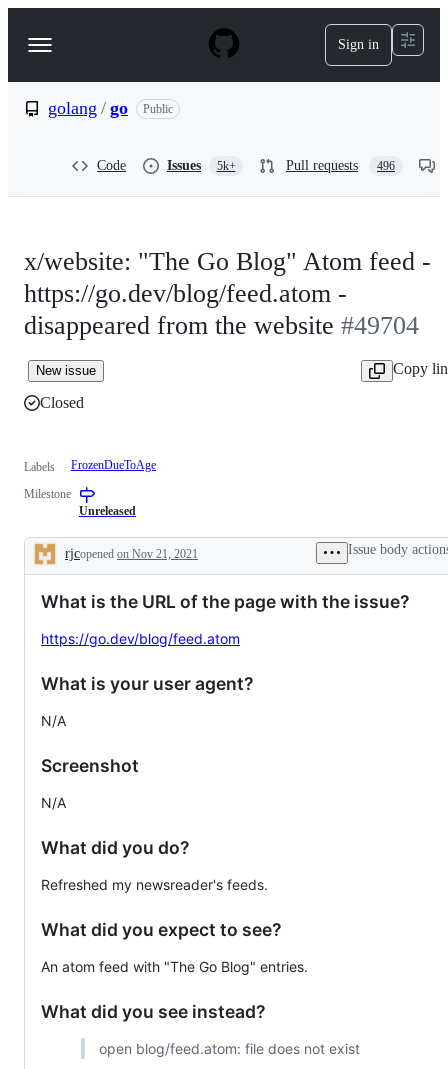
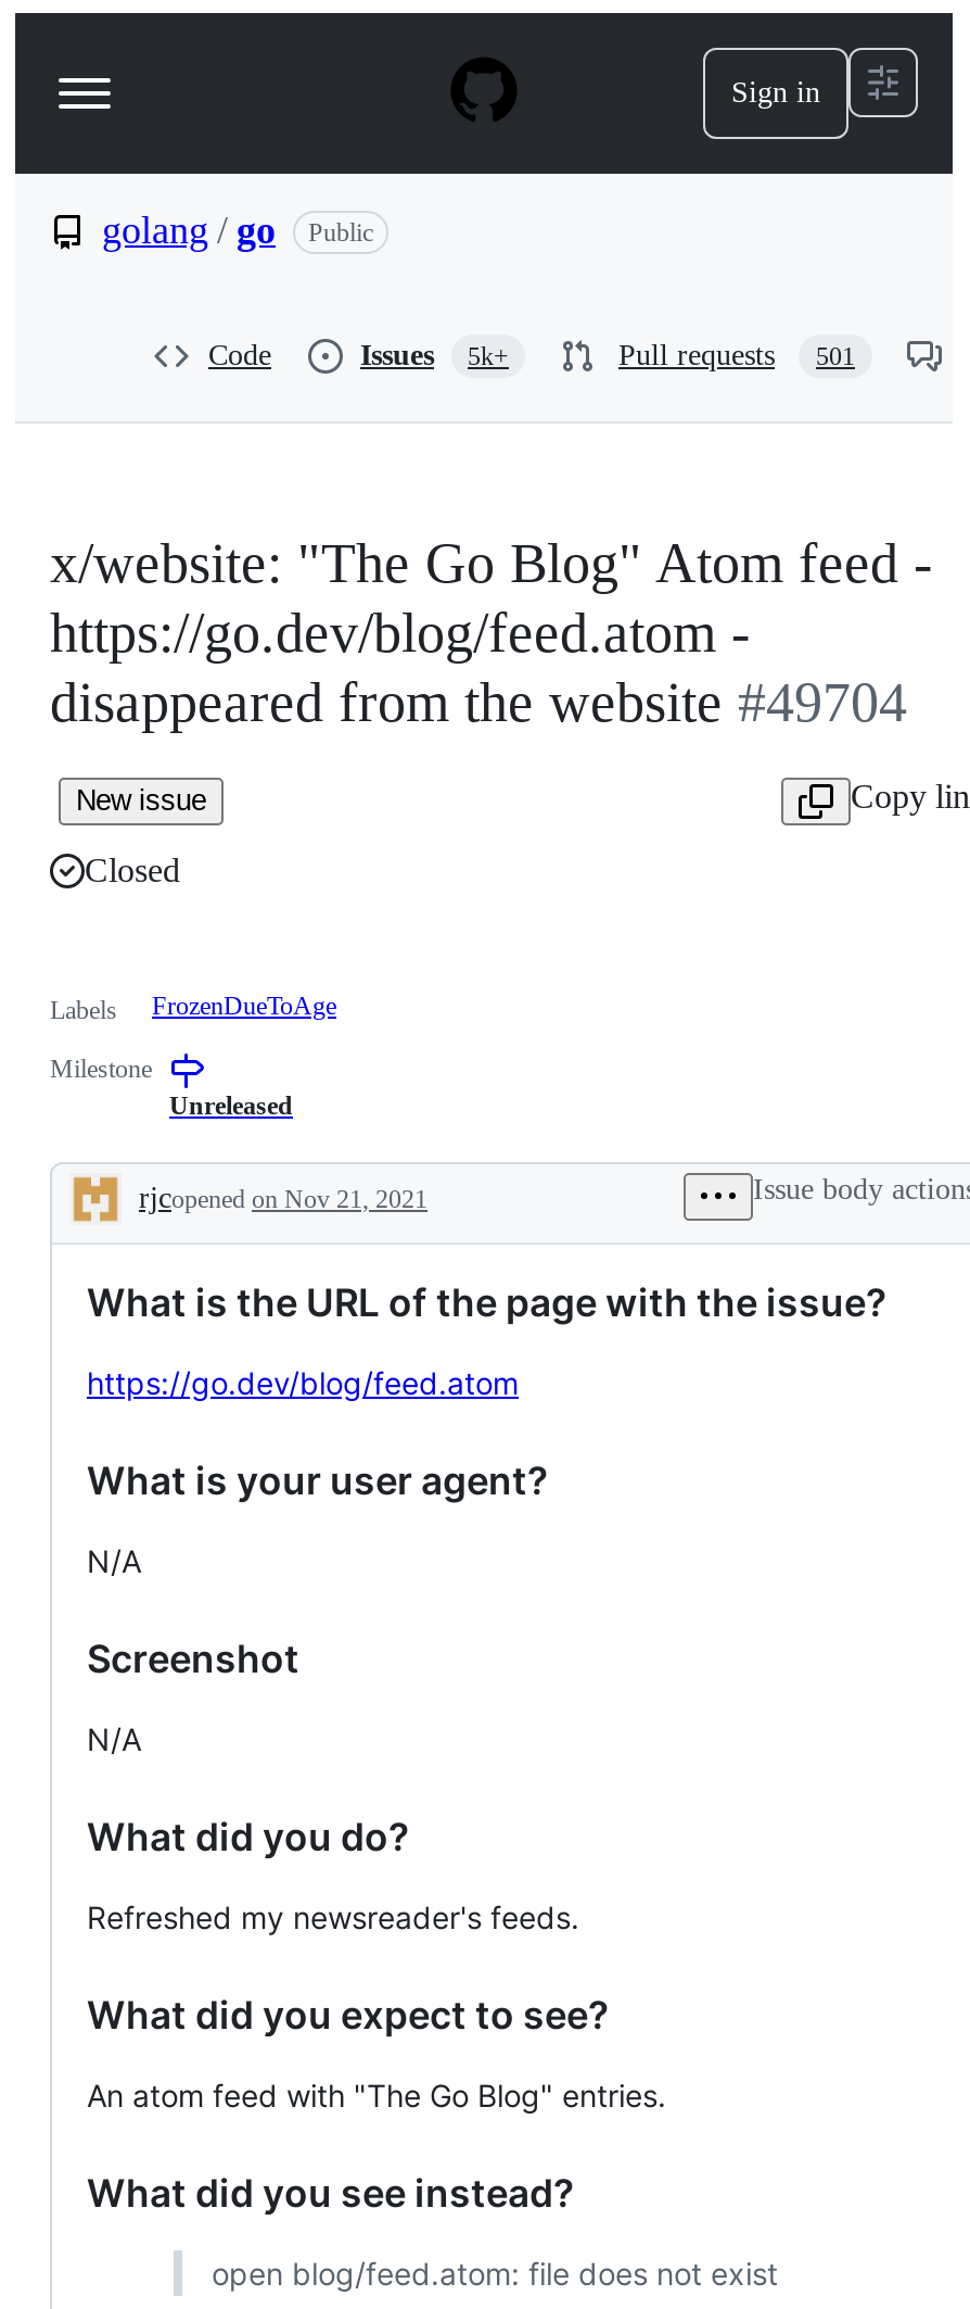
- Pull requests 496
+ Pull requests 501
